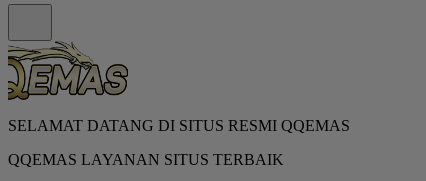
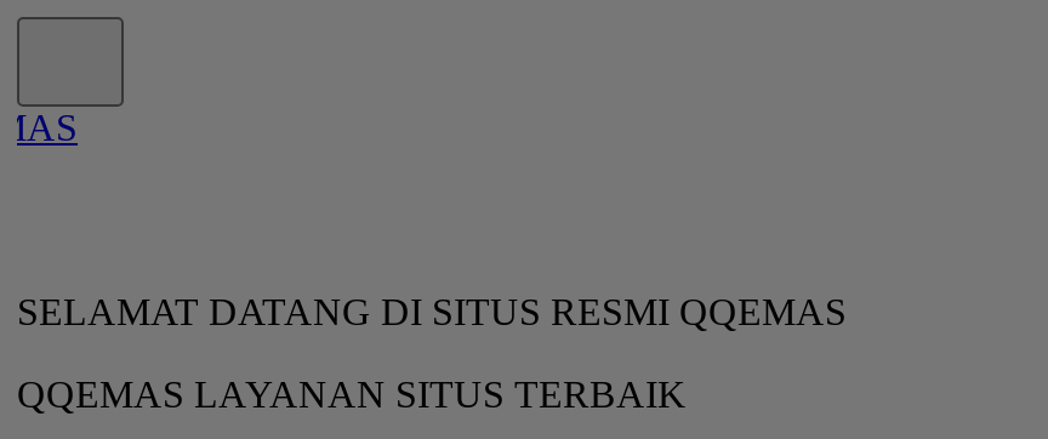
- [image]
